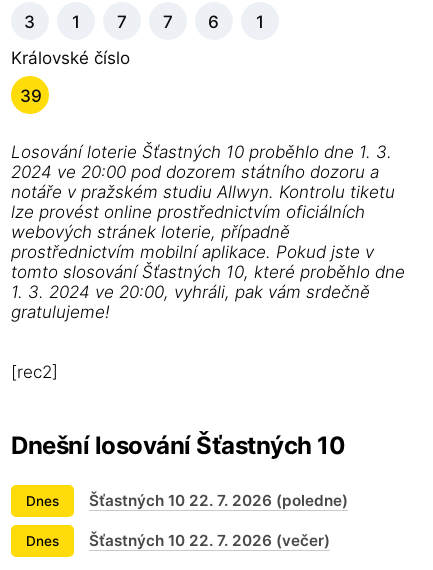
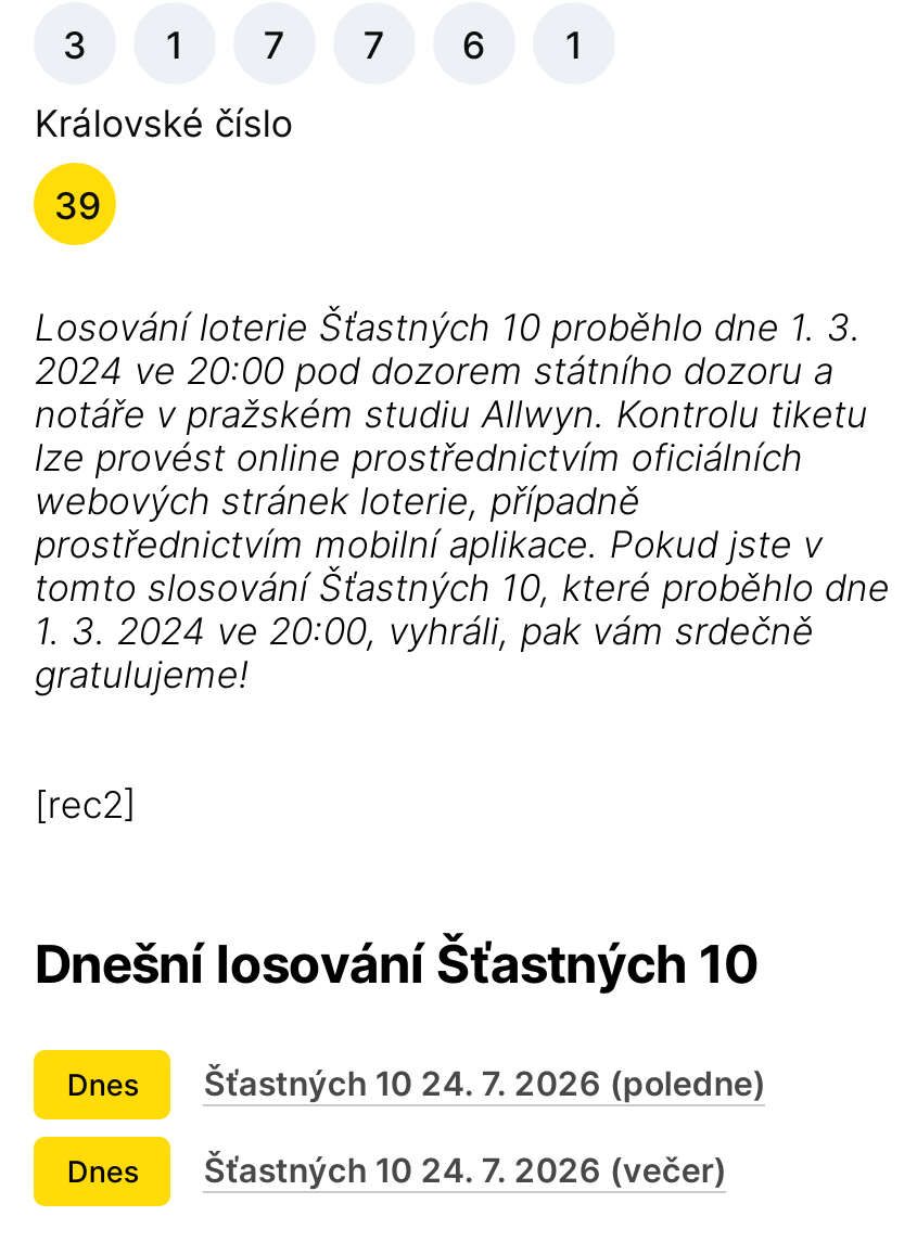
- Šťastných 10 22. 7. 2026 (poledne)
+ Šťastných 10 24. 7. 2026 (poledne)

- Šťastných 10 22. 7. 2026 (večer)
+ Šťastných 10 24. 7. 2026 (večer)
